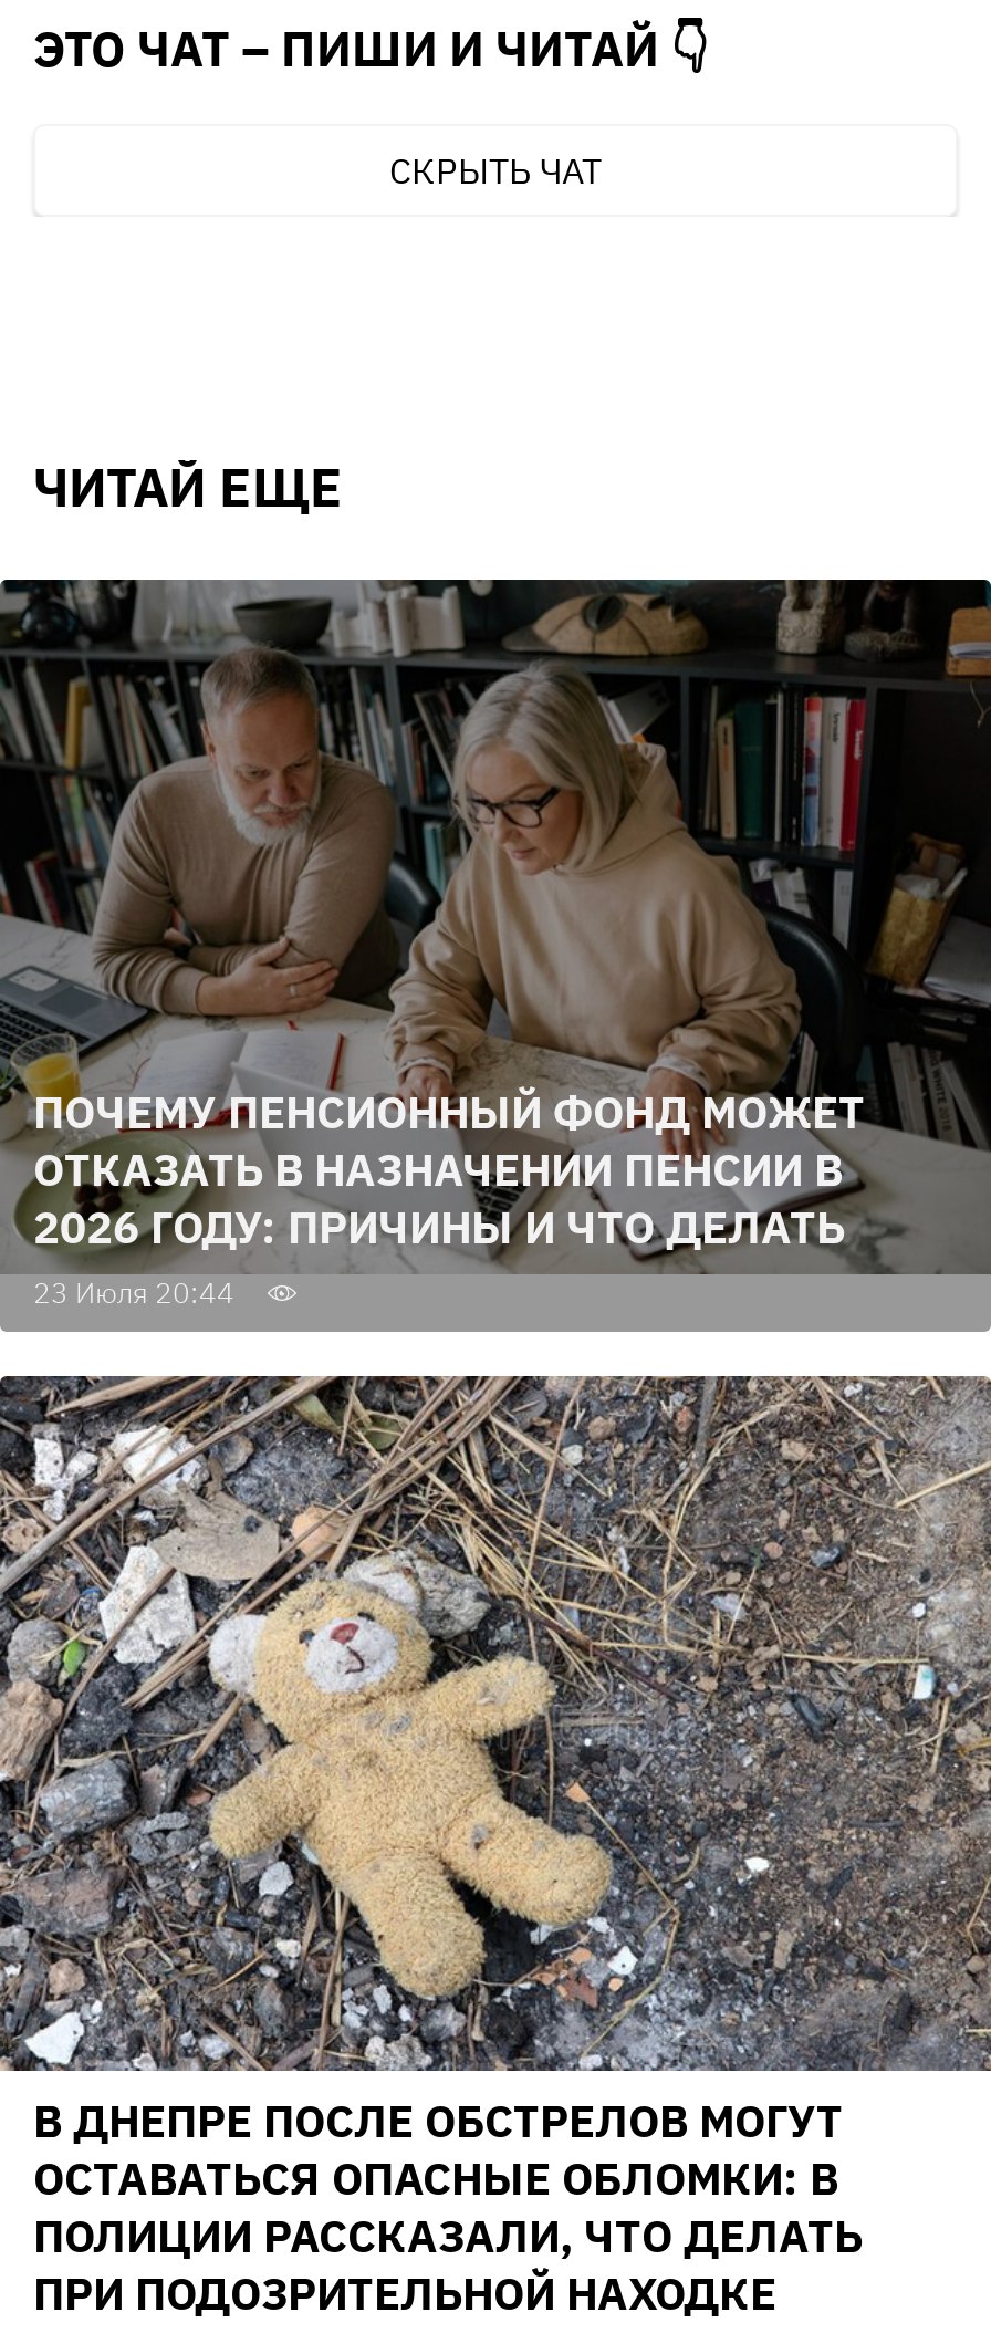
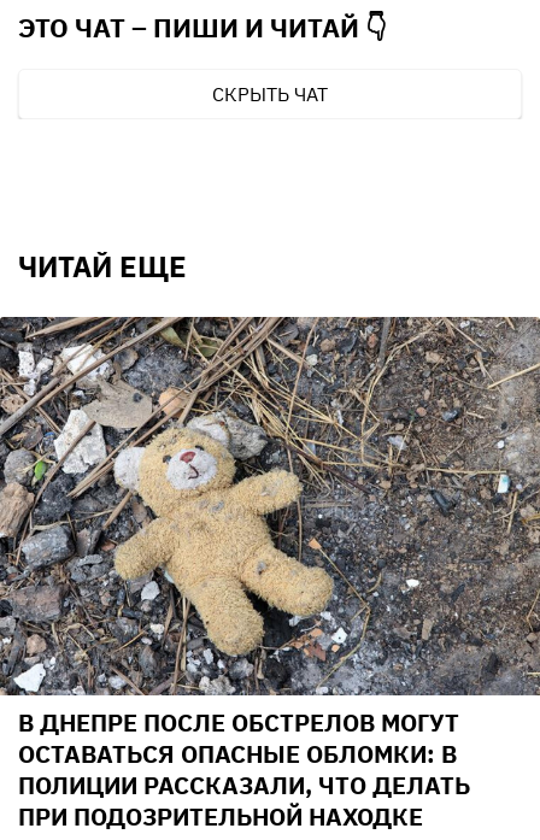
- [image]
- ПОЧЕМУ ПЕНСИОННЫЙ ФОНД МОЖЕТ
- ОТКАЗАТЬ В НАЗНАЧЕНИИ ПЕНСИИ В
- 2026 ГОДУ: ПРИЧИНЫ И ЧТО ДЕЛАТЬ
- 23 Июля 20:44
